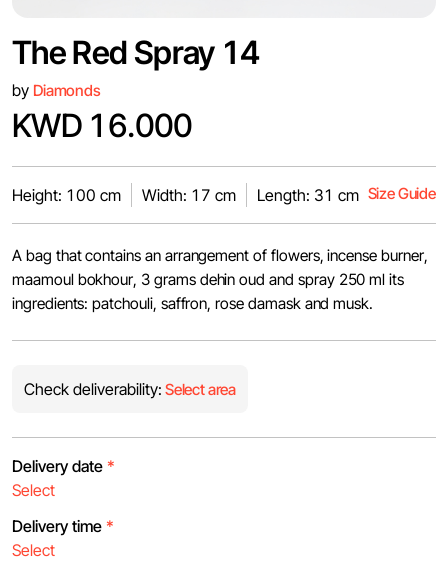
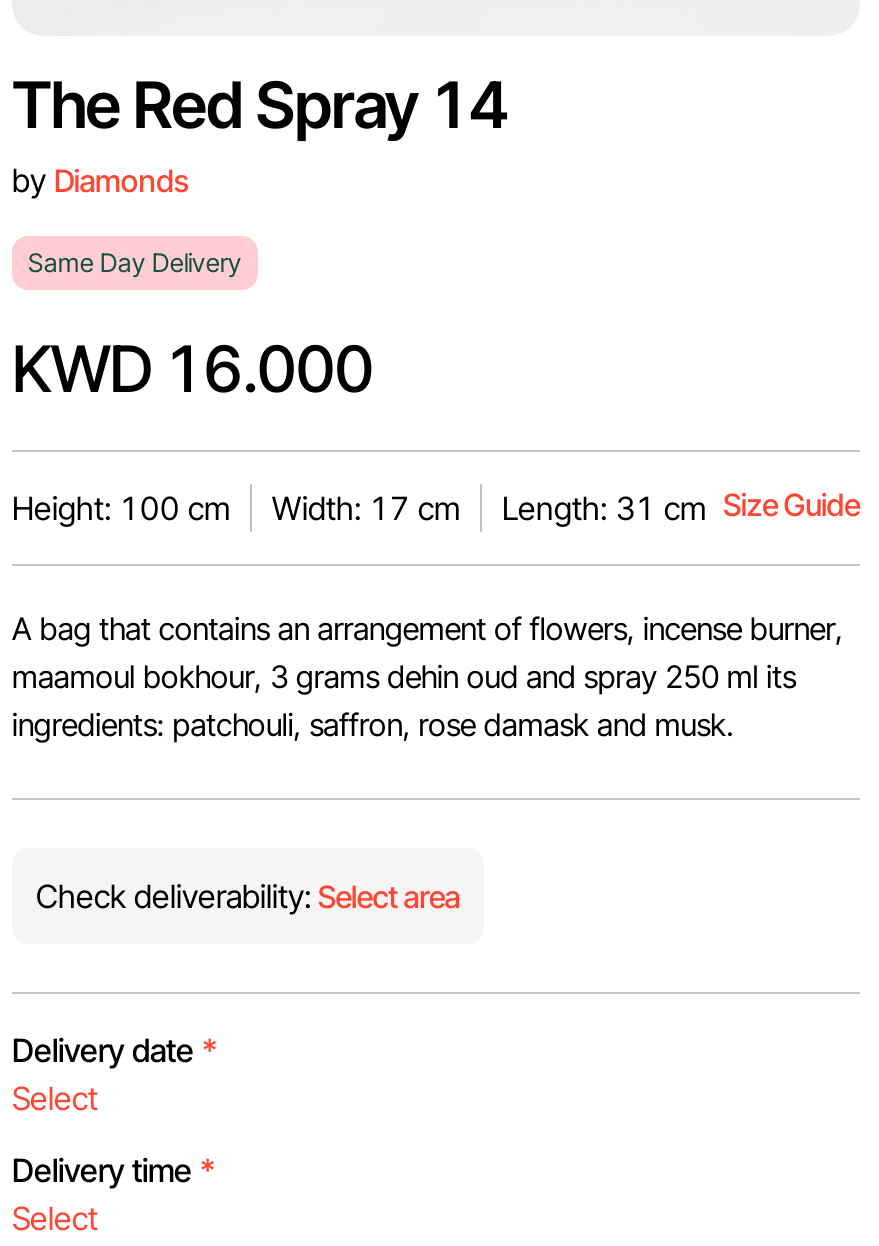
+ Same Day Delivery
